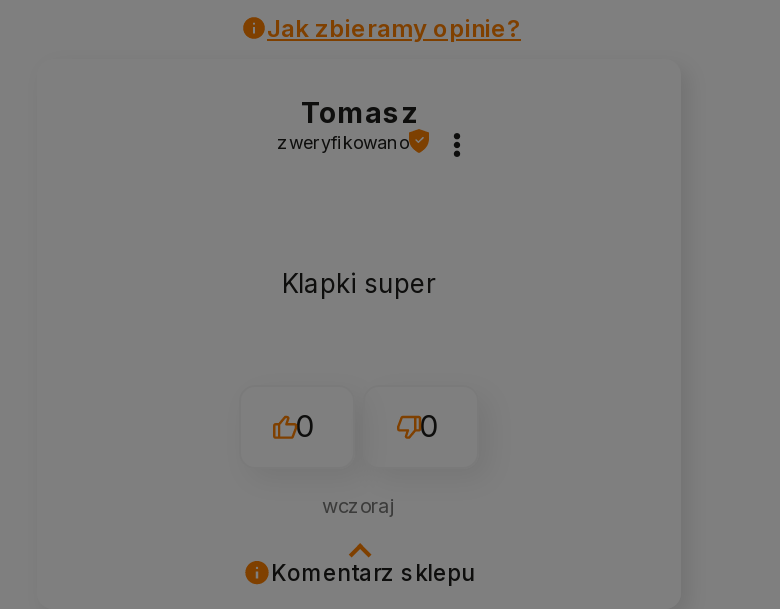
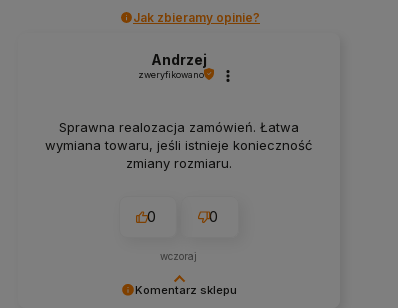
- Tomasz
+ Andrzej

- Klapki super
+ Sprawna realozacja zamówień. Łatwa
+ wymiana towaru, jeśli istnieje konieczność
+ zmiany rozmiaru.
